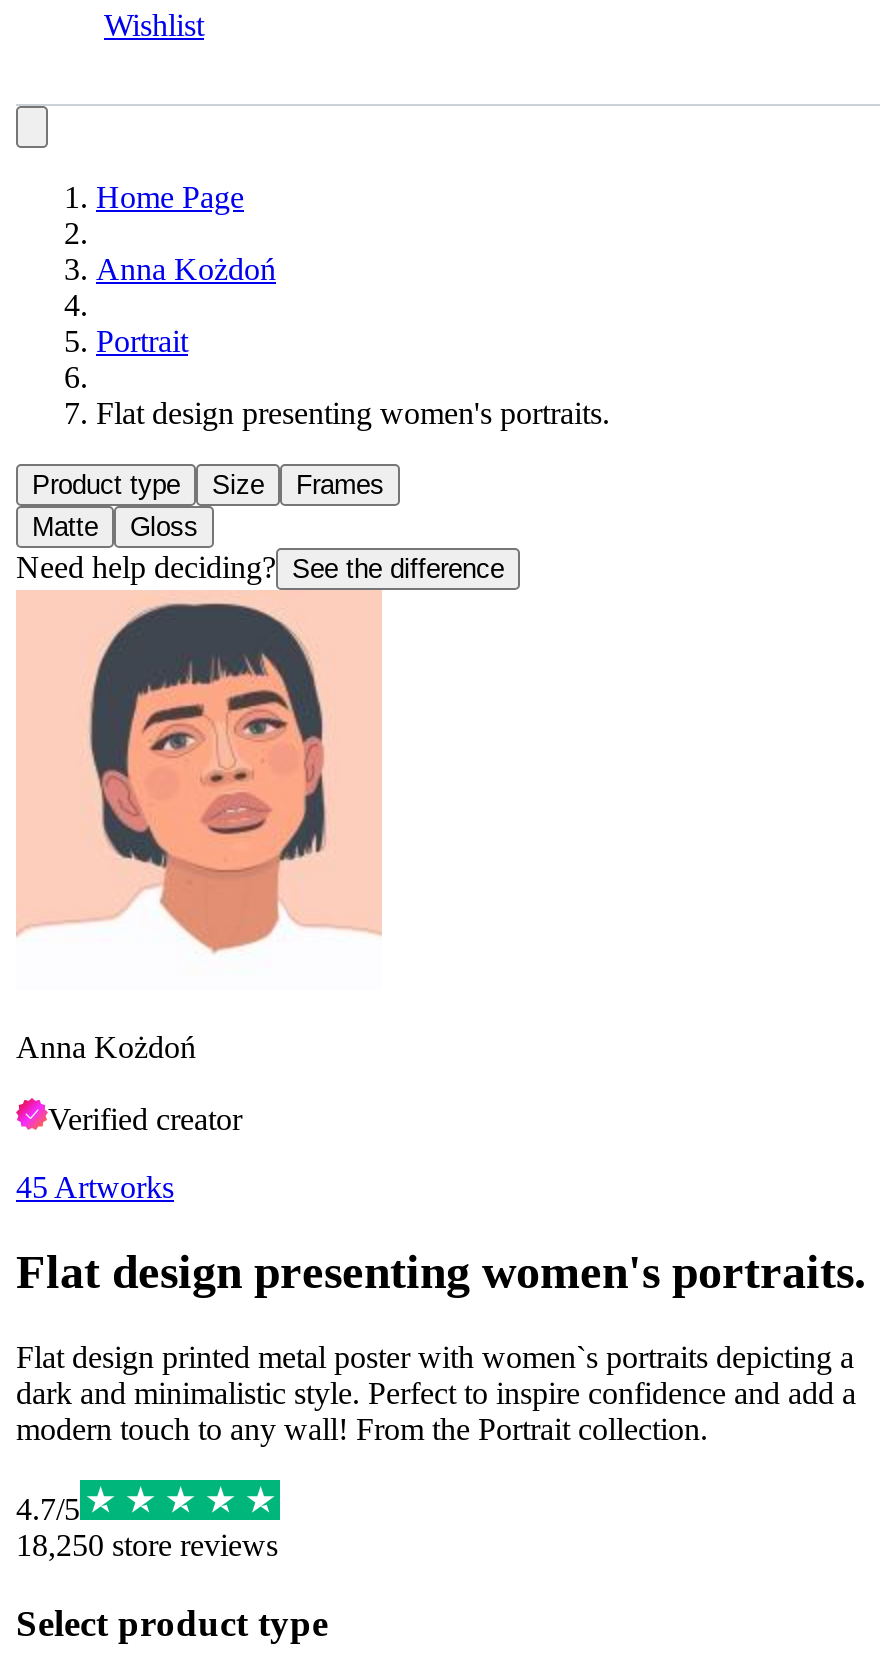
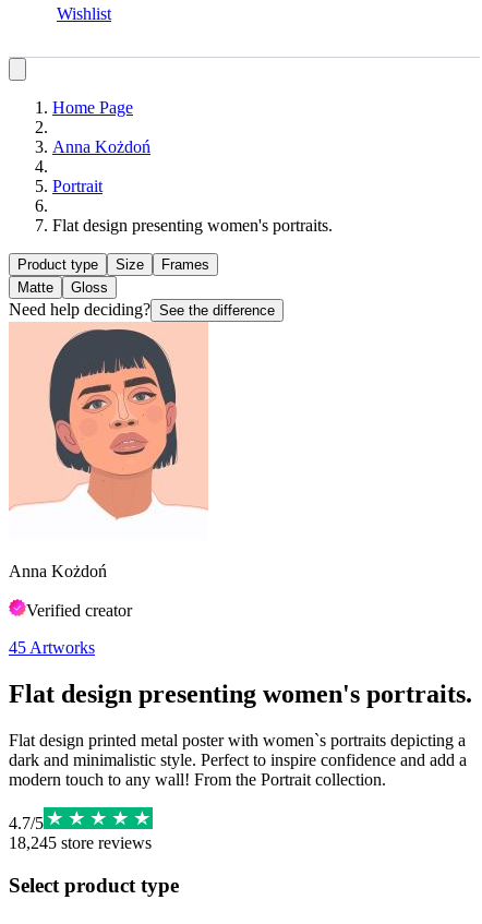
- 18,250 store reviews
+ 18,245 store reviews
